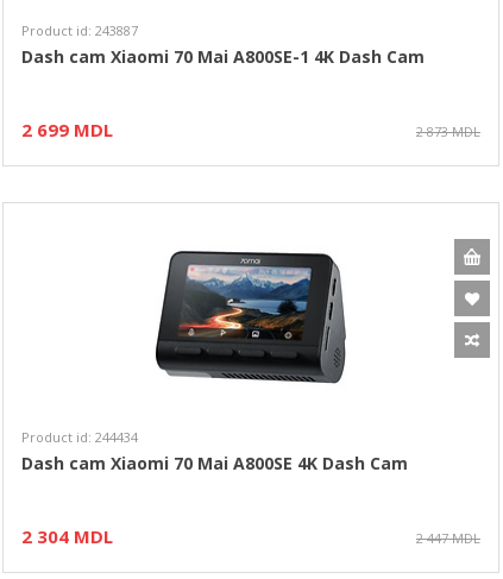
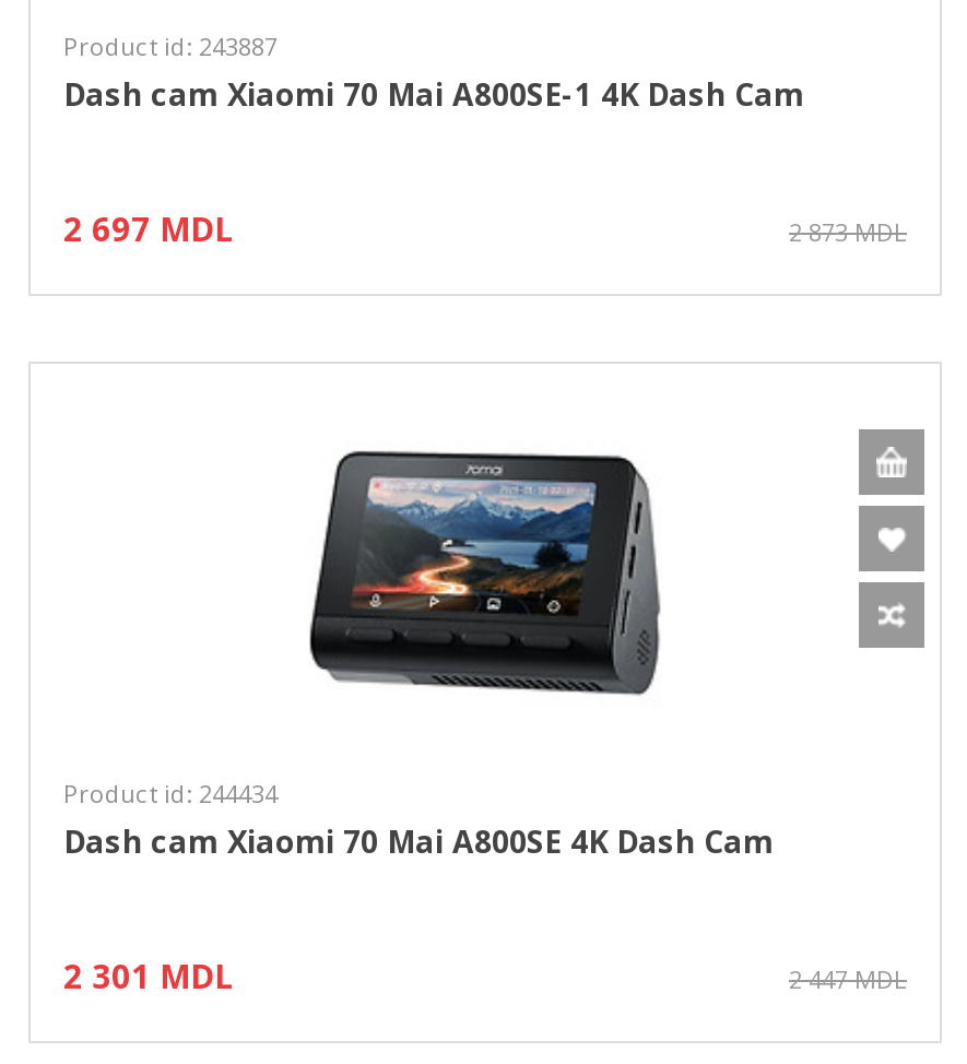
- 2 699 MDL
+ 2 697 MDL

- 2 304 MDL
+ 2 301 MDL
